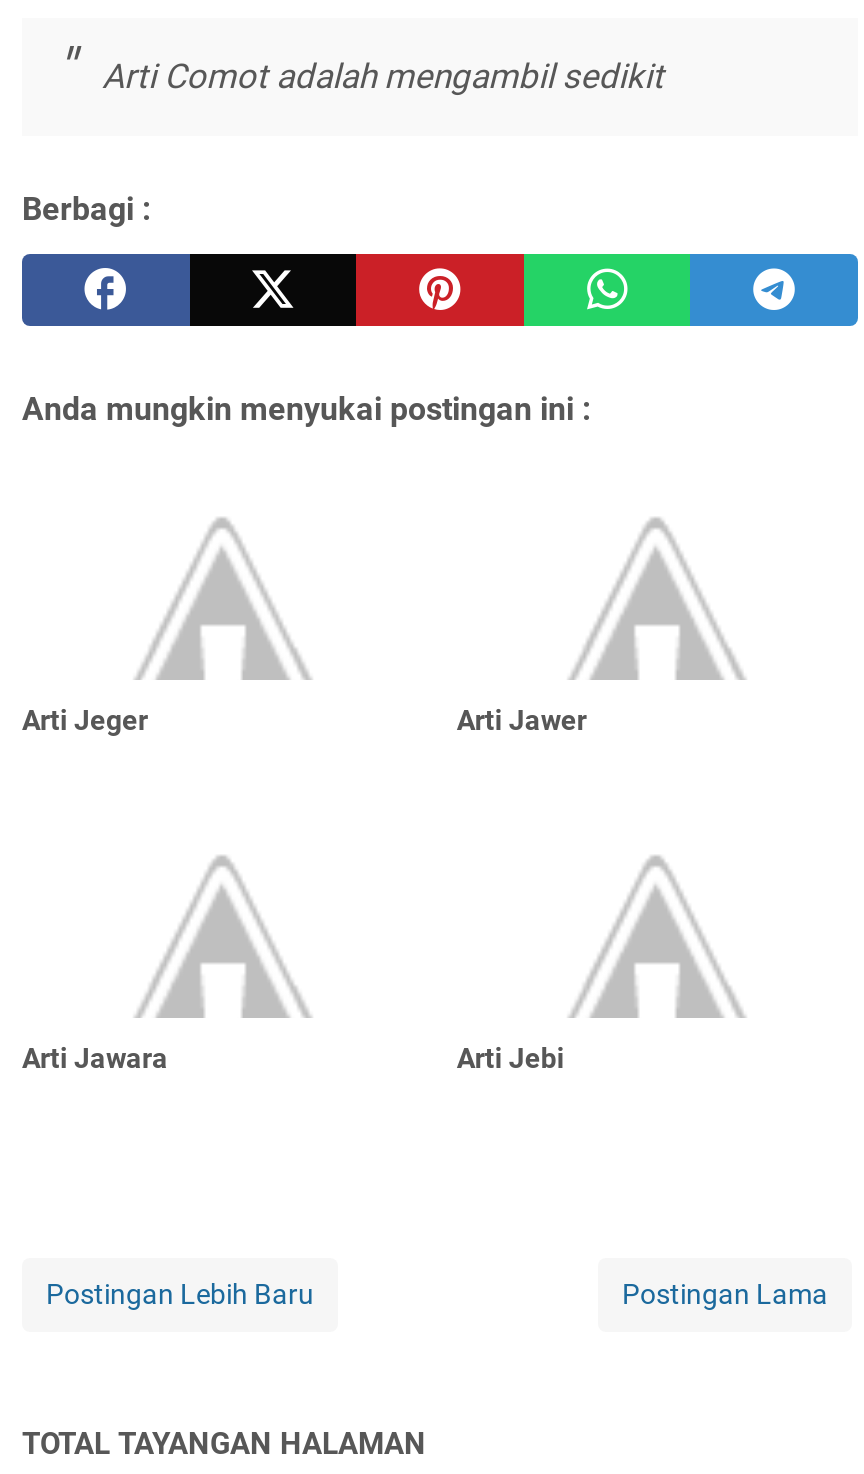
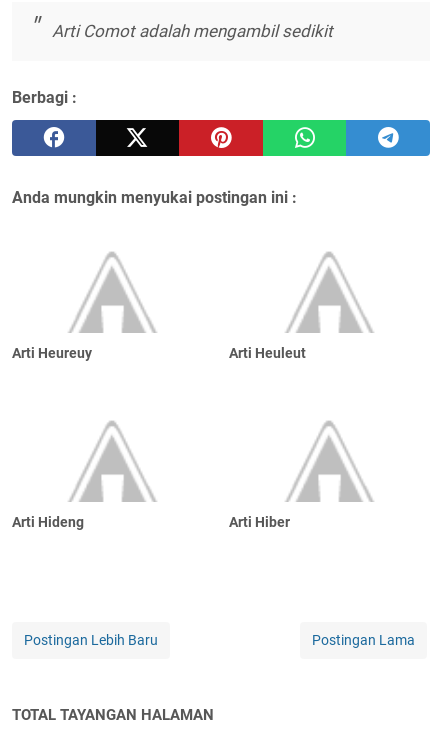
- Arti Jeger
+ Arti Heureuy

- Arti Jawer
+ Arti Heuleut

- Arti Jawara
+ Arti Hideng

- Arti Jebi
+ Arti Hiber
